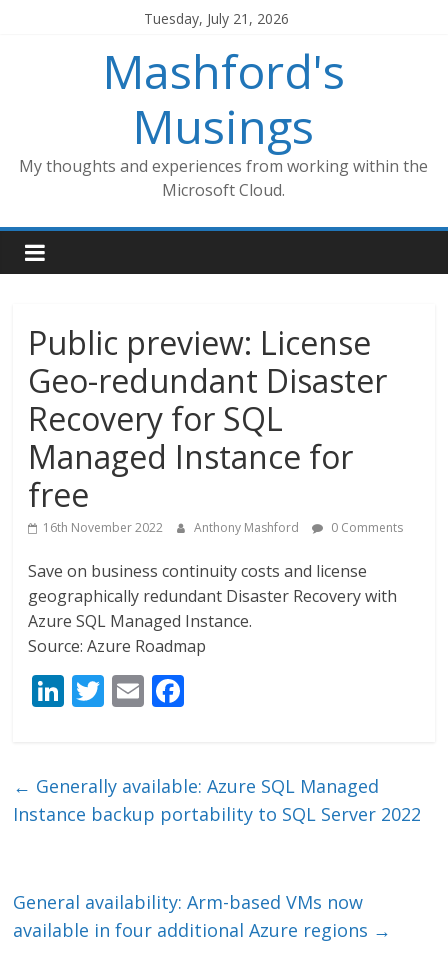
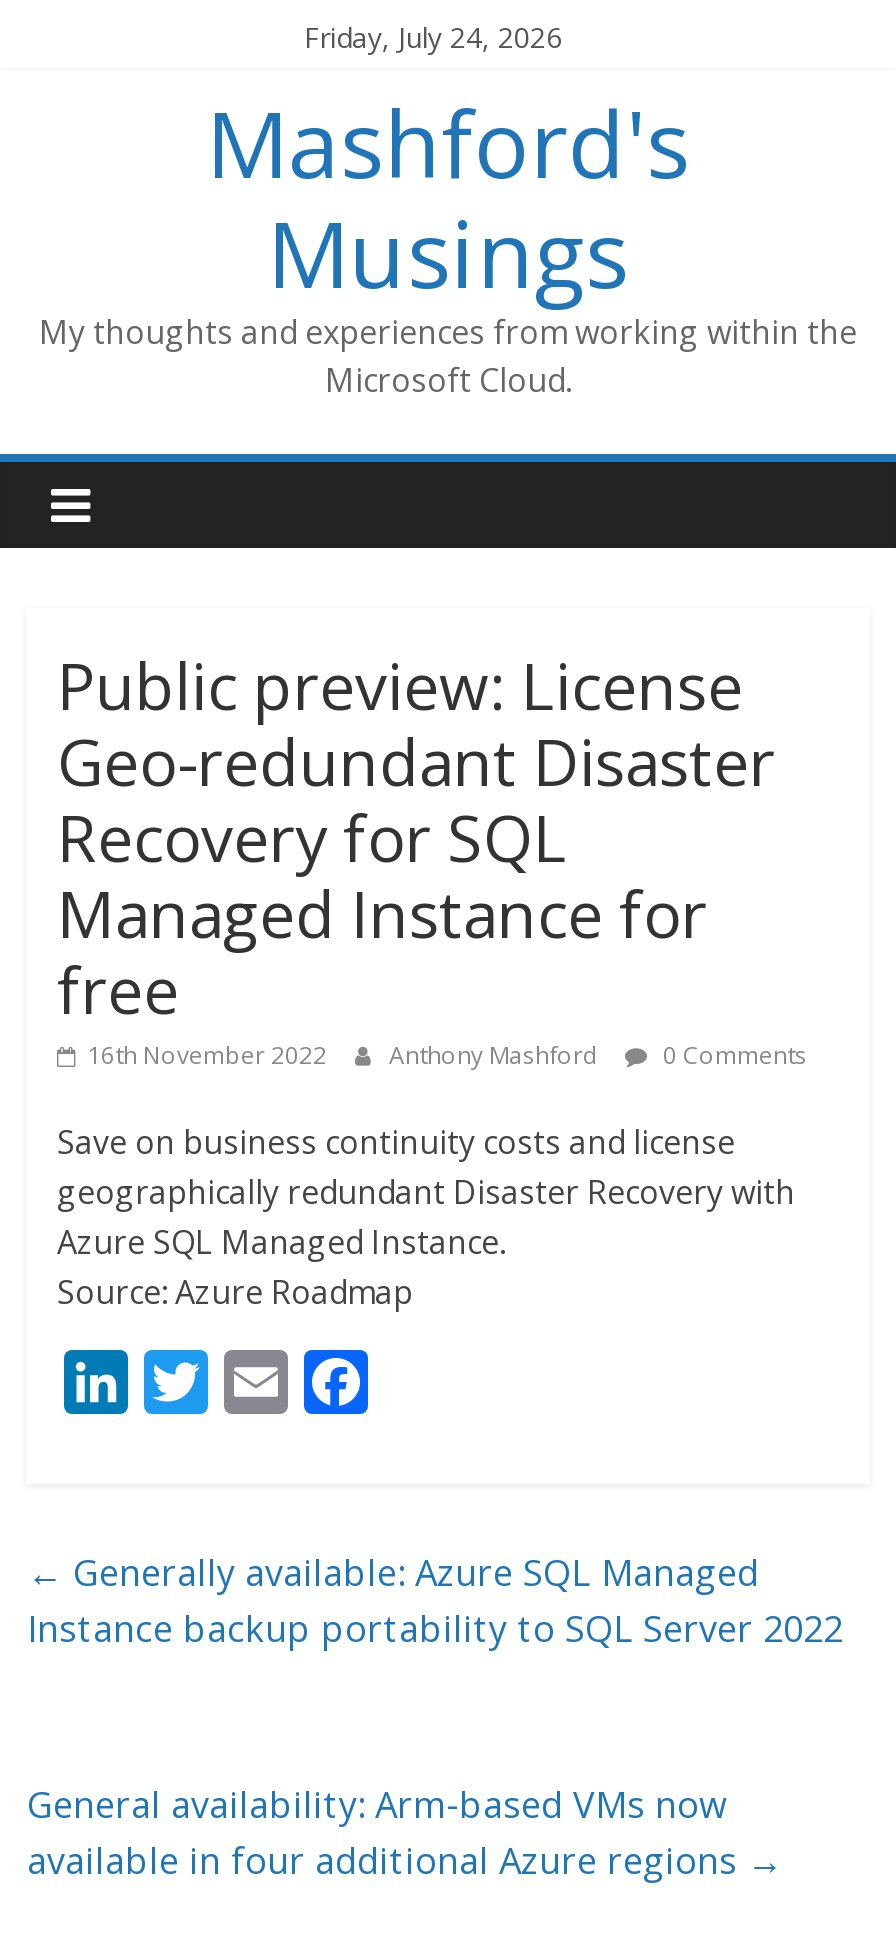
- Tuesday, July 21, 2026
+ Friday, July 24, 2026
